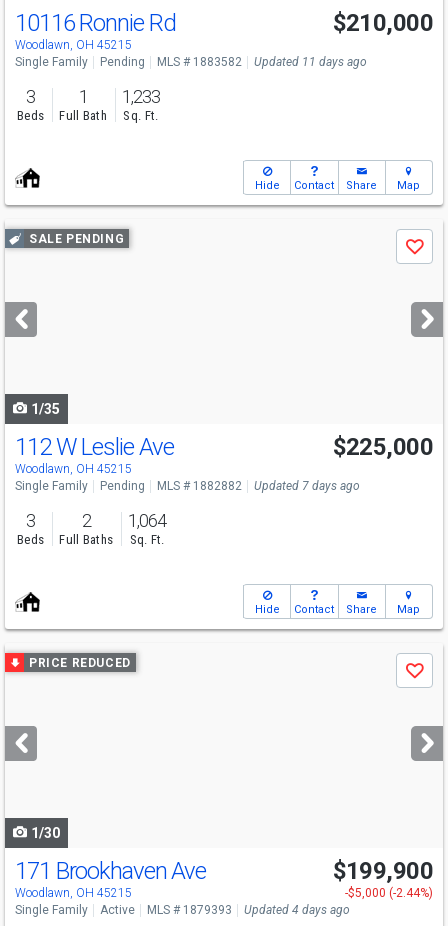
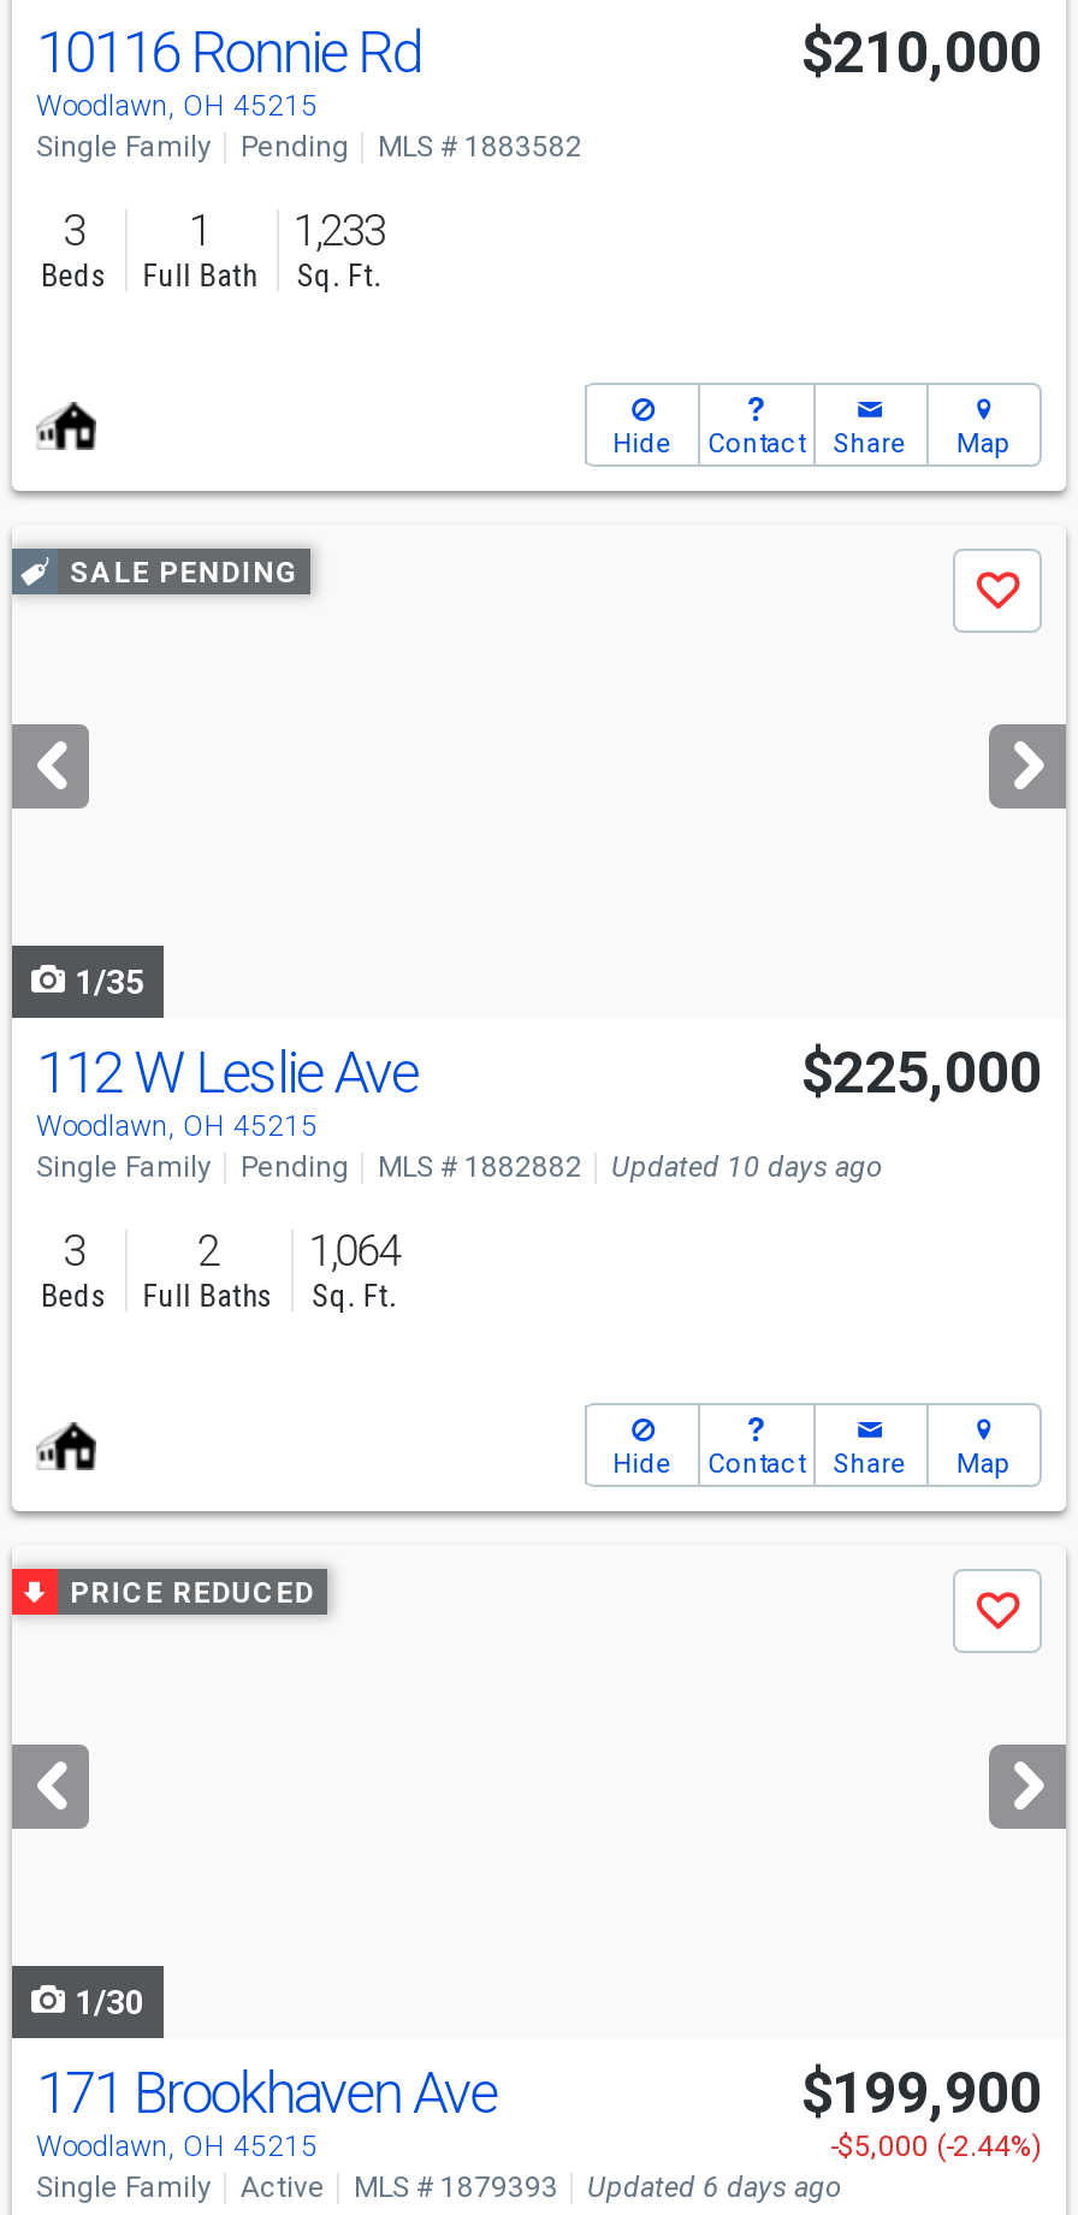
- Updated 11 days ago

- Updated 7 days ago
+ Updated 10 days ago

- Updated 4 days ago
+ Updated 6 days ago
